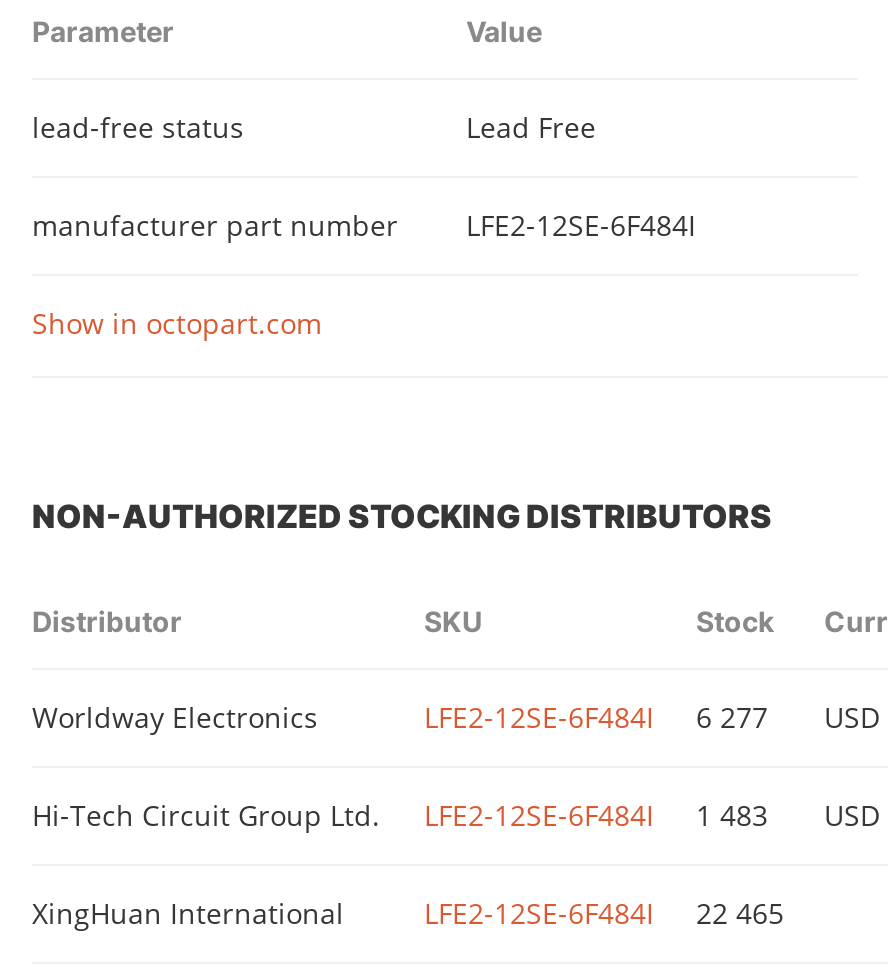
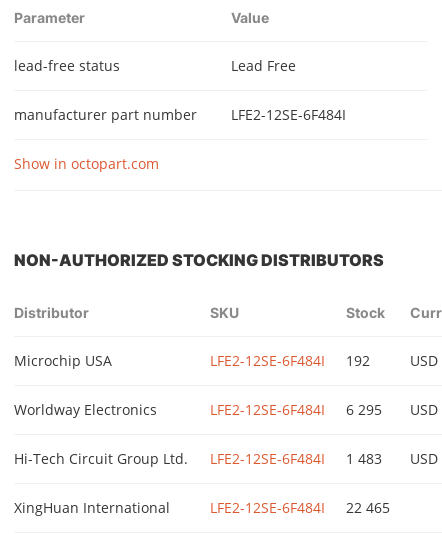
+ Microchip USA
+ LFE2-12SE-6F484I
+ 192
+ USD

- LFE2-12SE-6F484I 6 277 USD
+ LFE2-12SE-6F484I 6 295 USD
